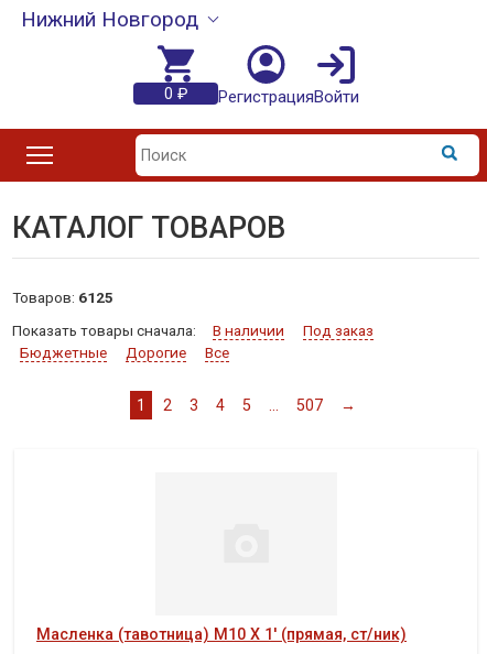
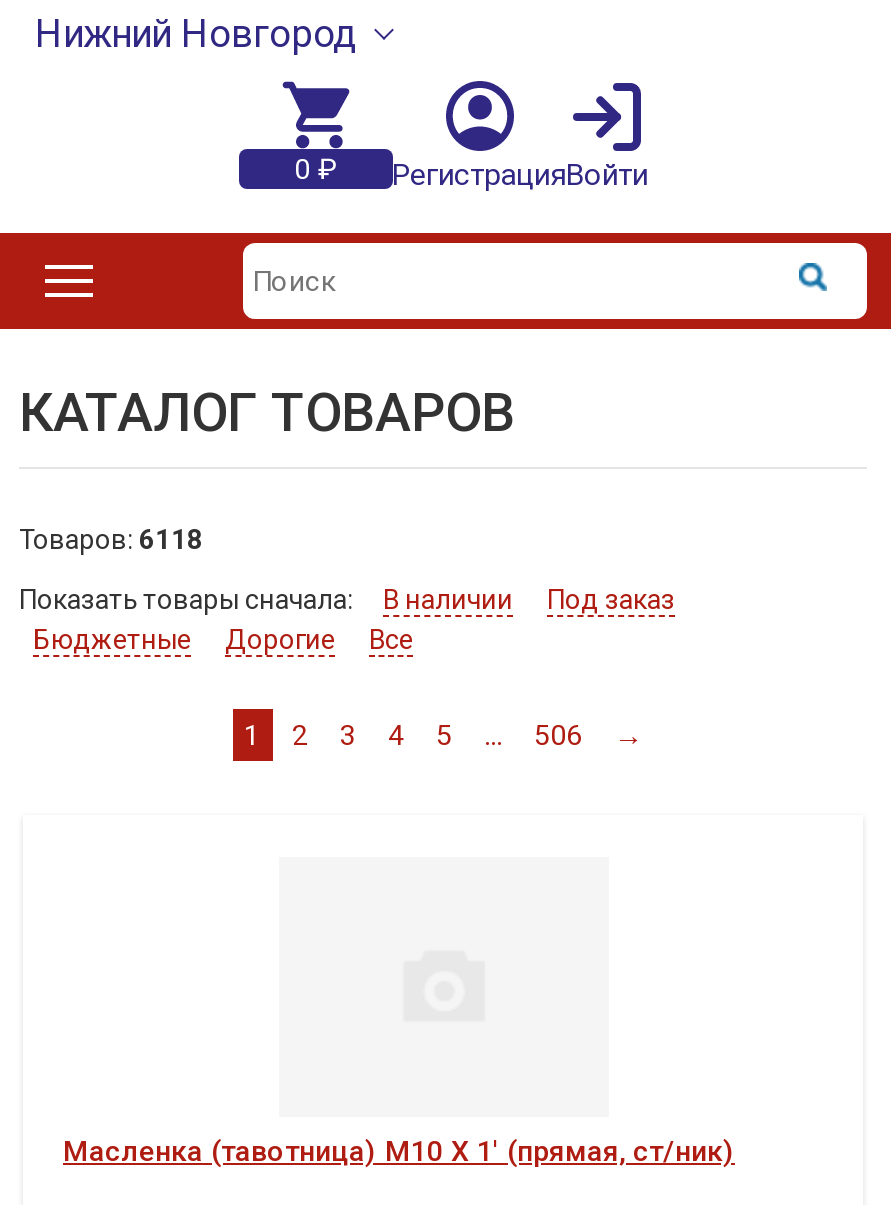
- Товаров: 6125
+ Товаров: 6118

- 507
+ 506
